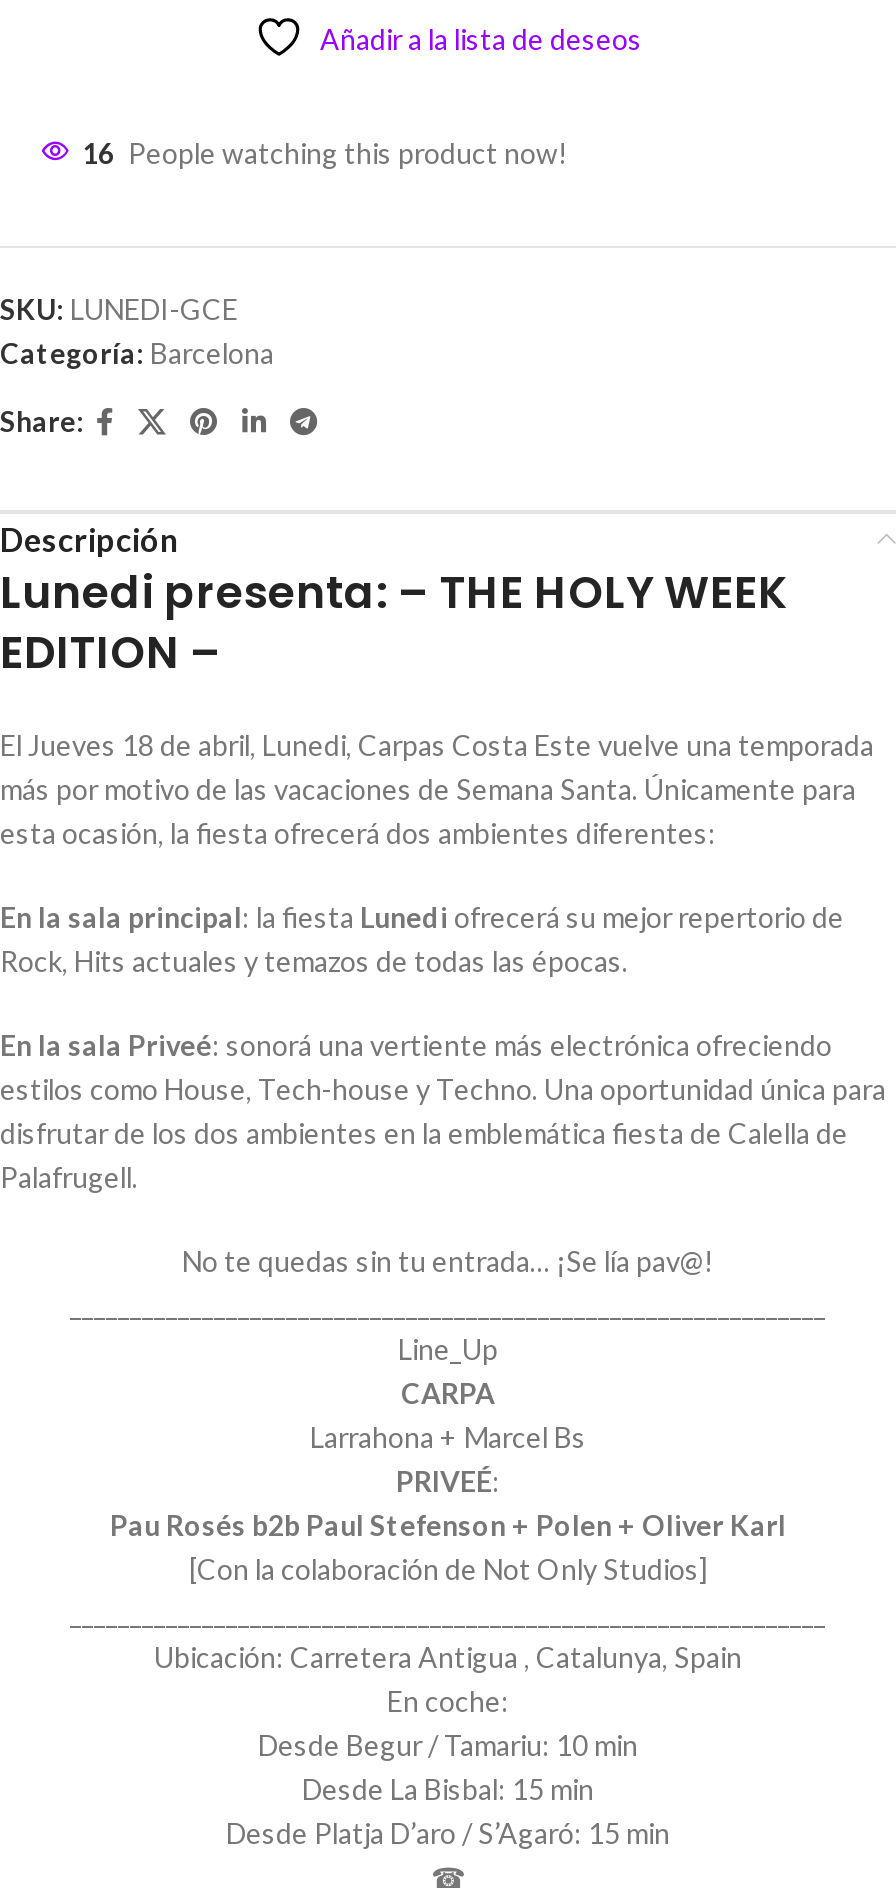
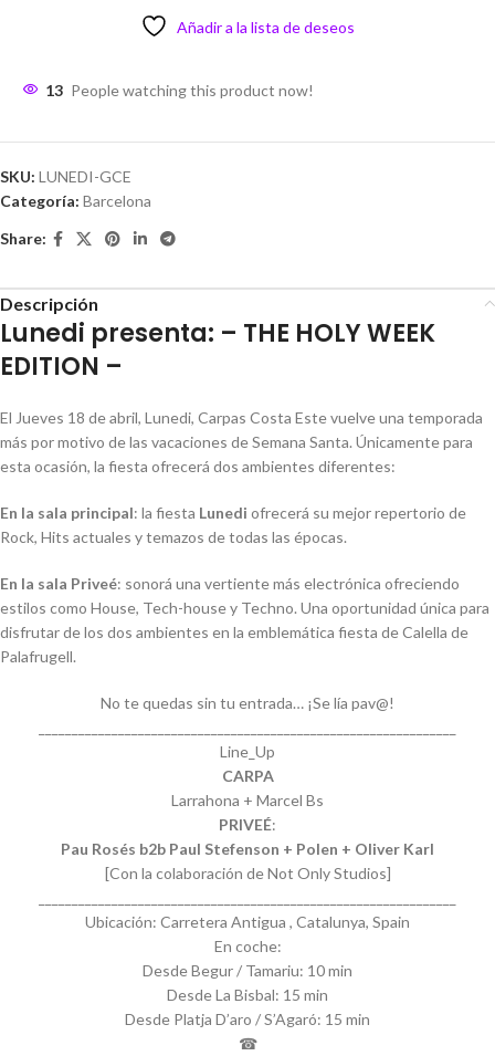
- 16 People watching this product now!
+ 13 People watching this product now!
